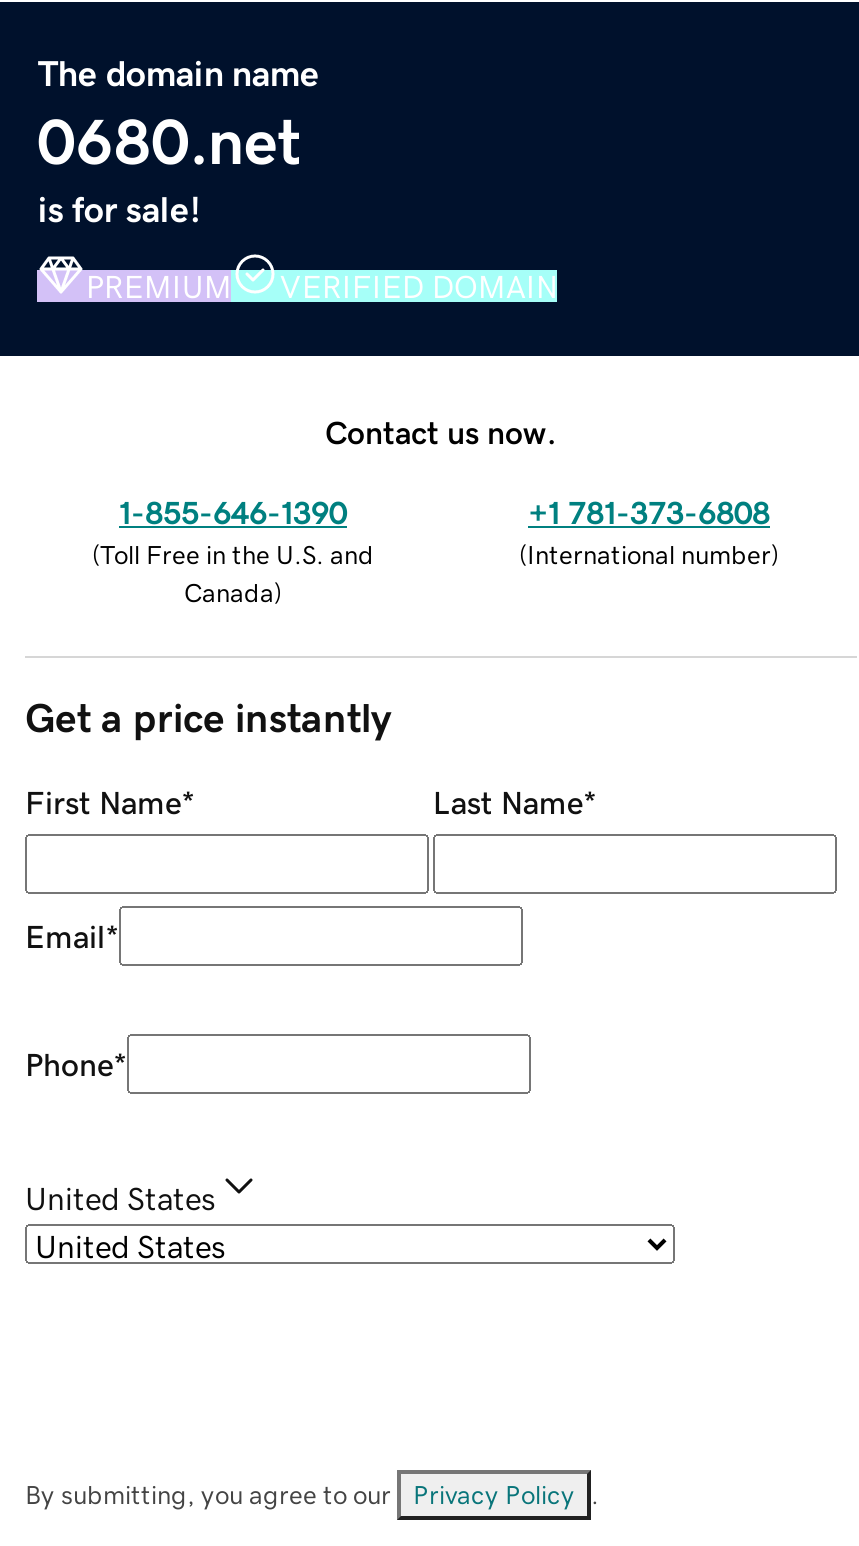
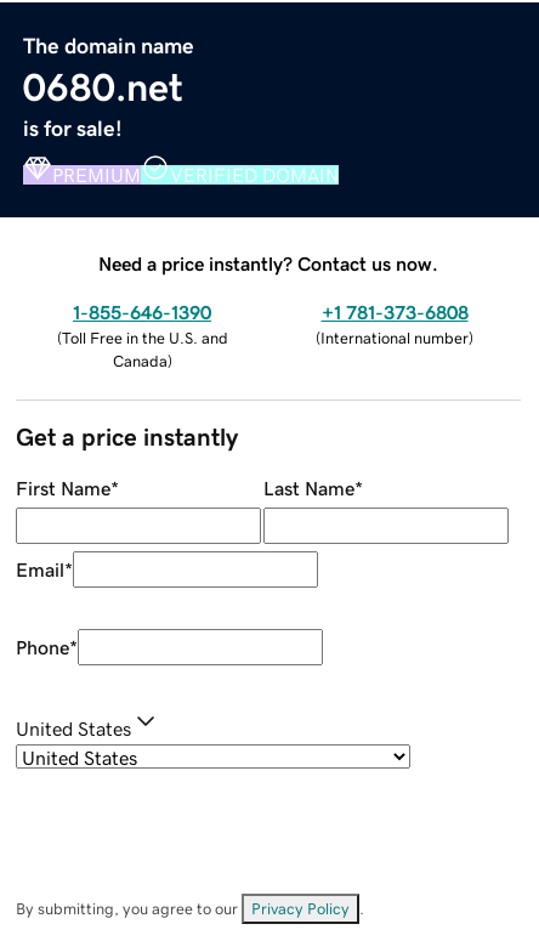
- Contact us now.
+ Need a price instantly? Contact us now.
